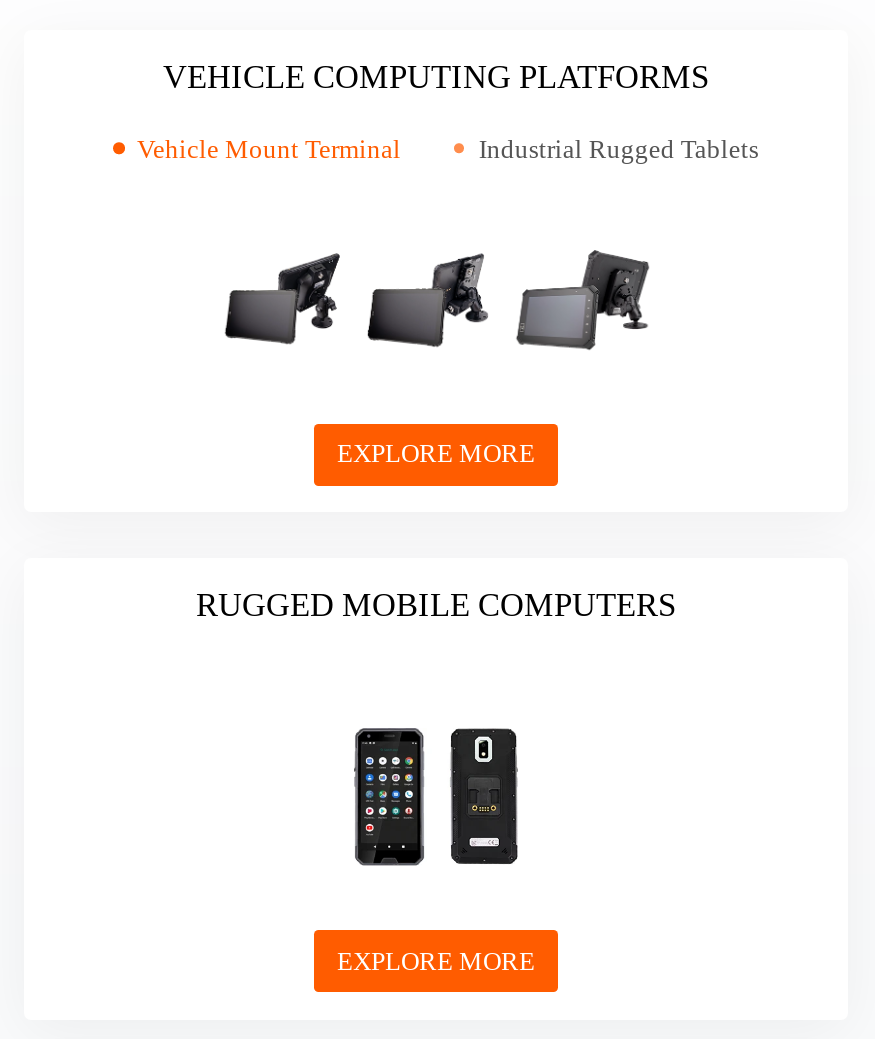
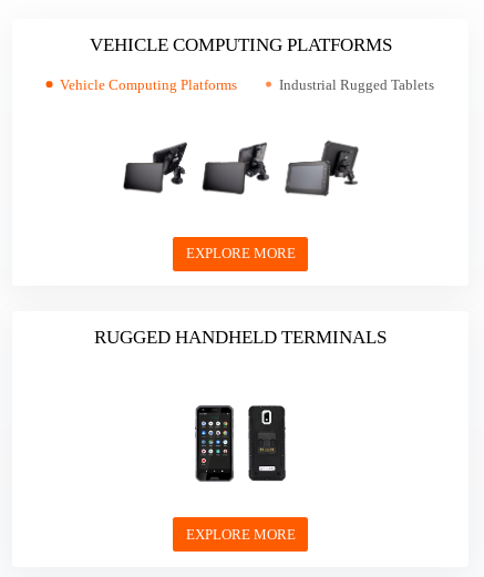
- Vehicle Mount Terminal
+ Vehicle Computing Platforms

- RUGGED MOBILE COMPUTERS
+ RUGGED HANDHELD TERMINALS
